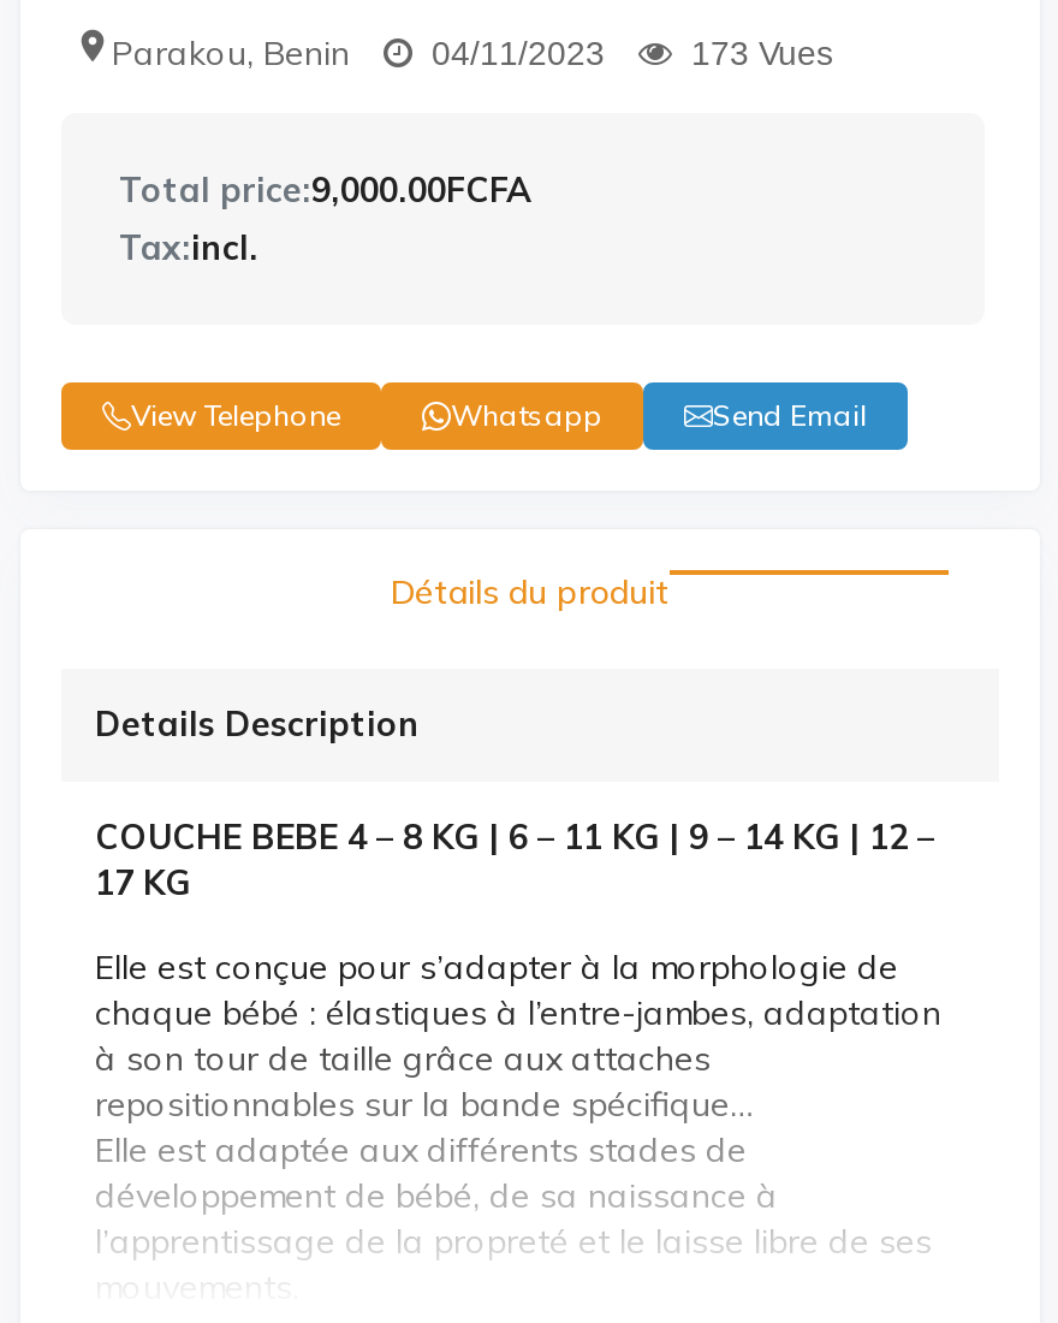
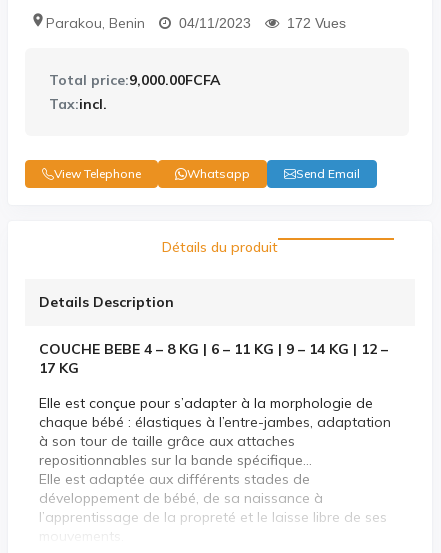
- 173 Vues
+ 172 Vues
